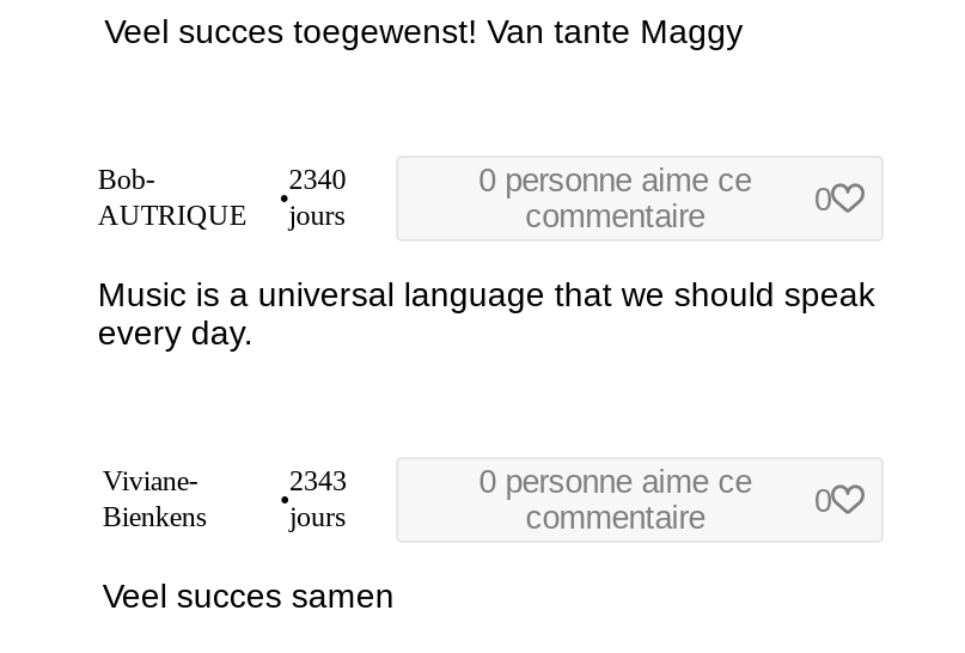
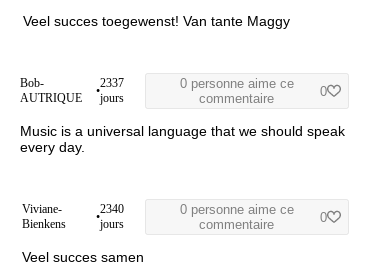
- 2340
+ 2337

- 2343
+ 2340
